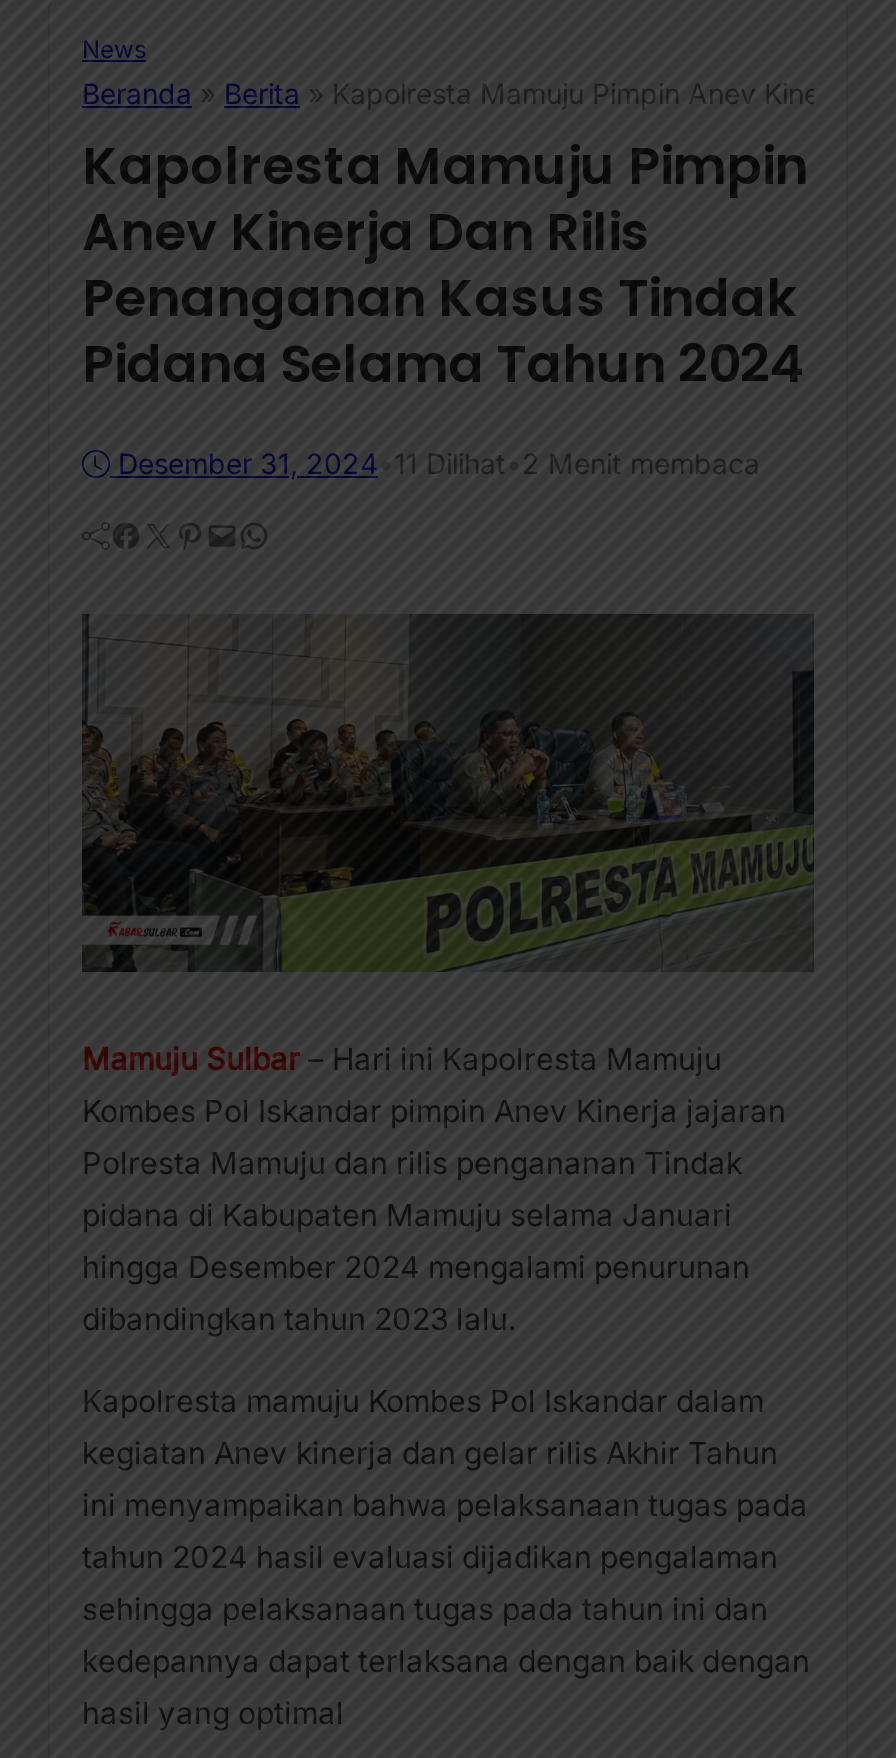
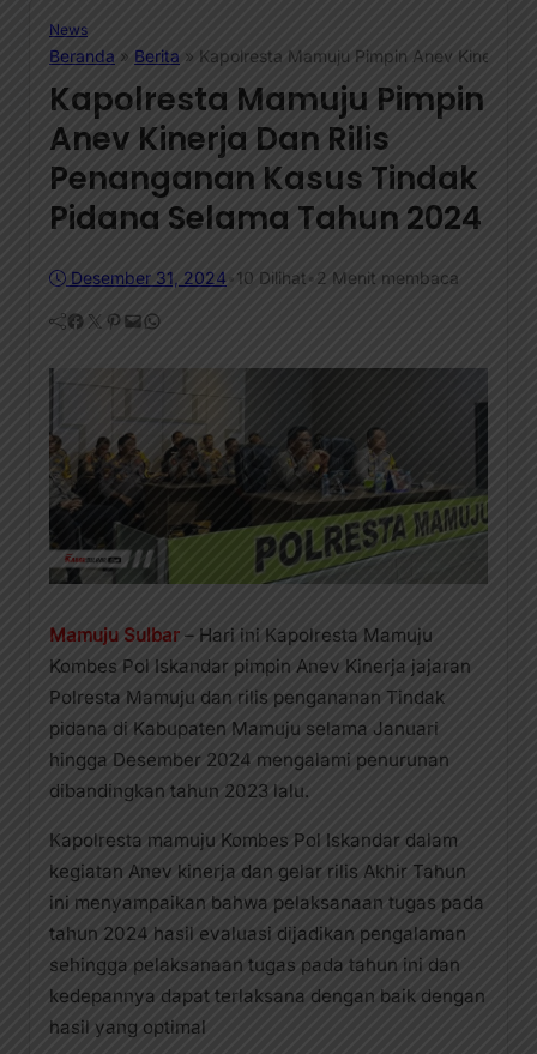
- Desember 31, 2024 • 11 Dilihat • 2 Menit membaca
+ Desember 31, 2024 • 10 Dilihat • 2 Menit membaca
